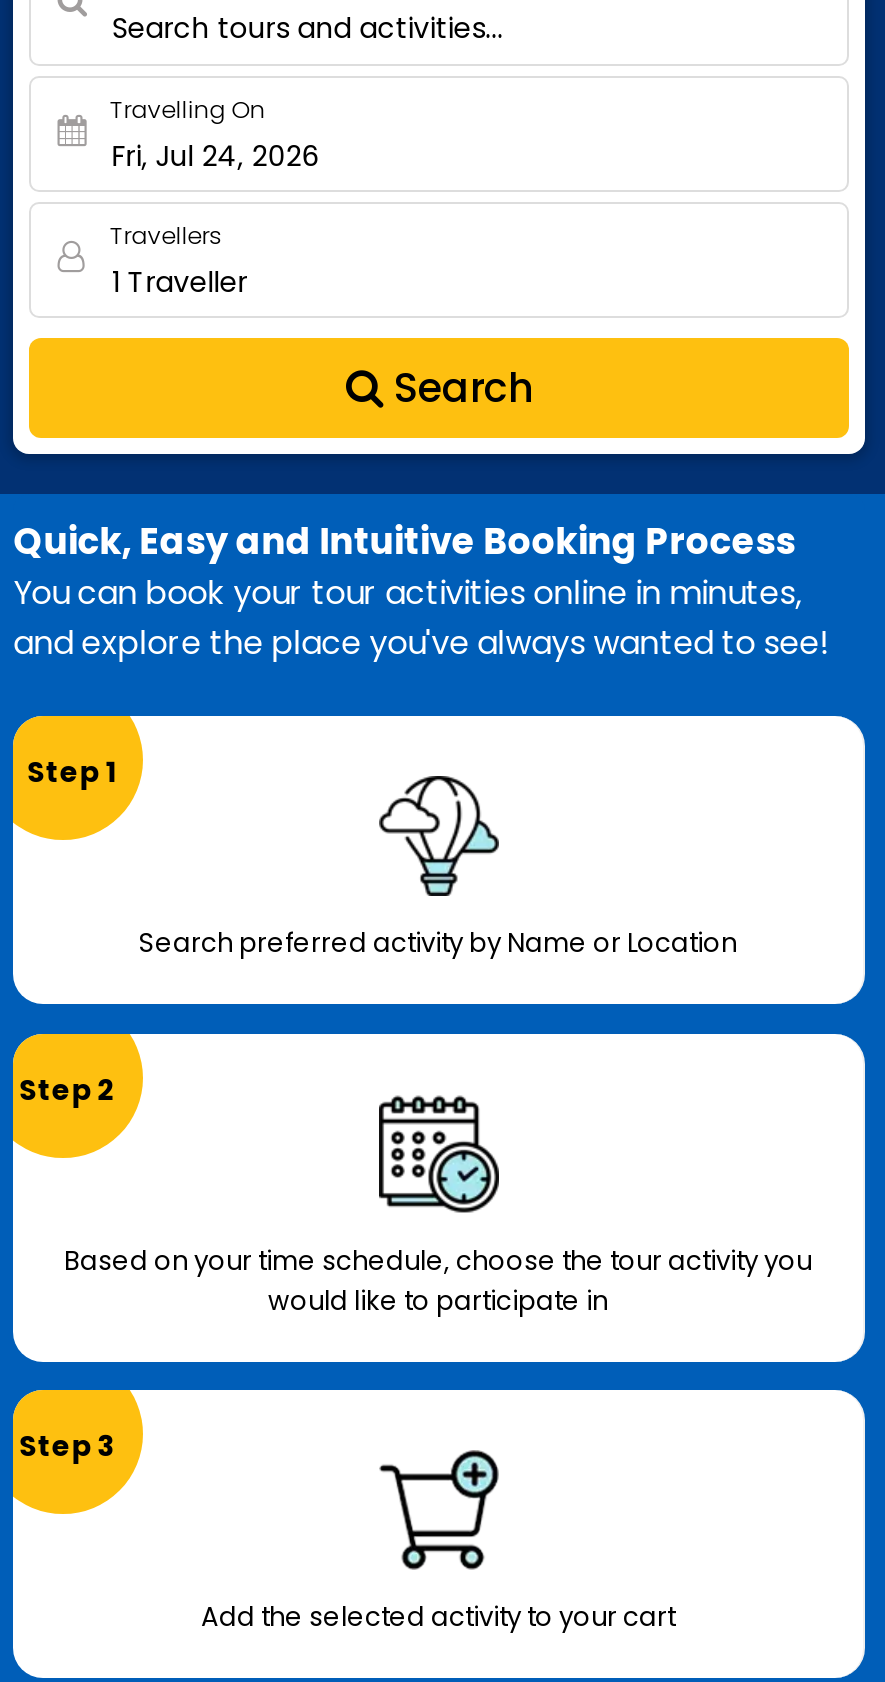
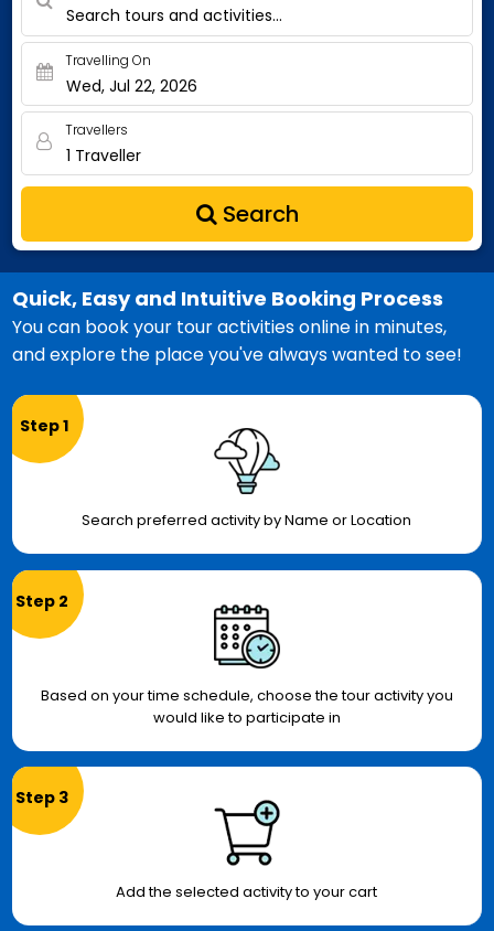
- Fri, Jul 24, 2026
+ Wed, Jul 22, 2026
